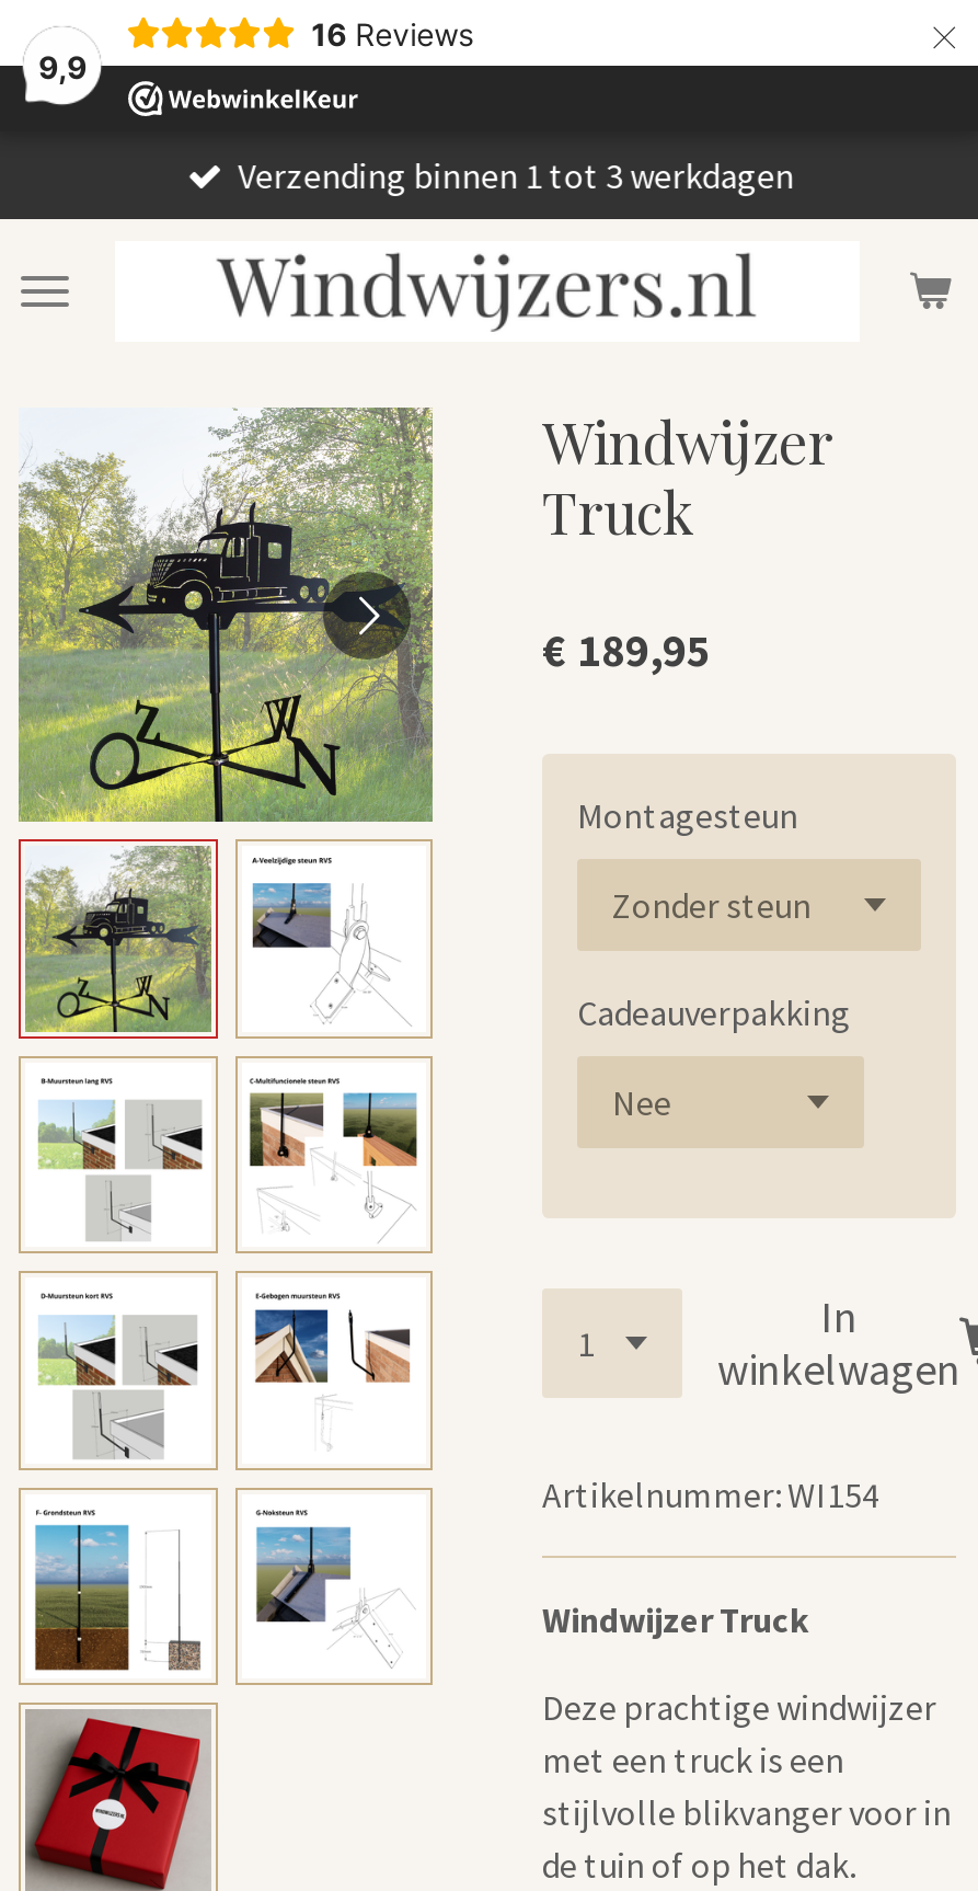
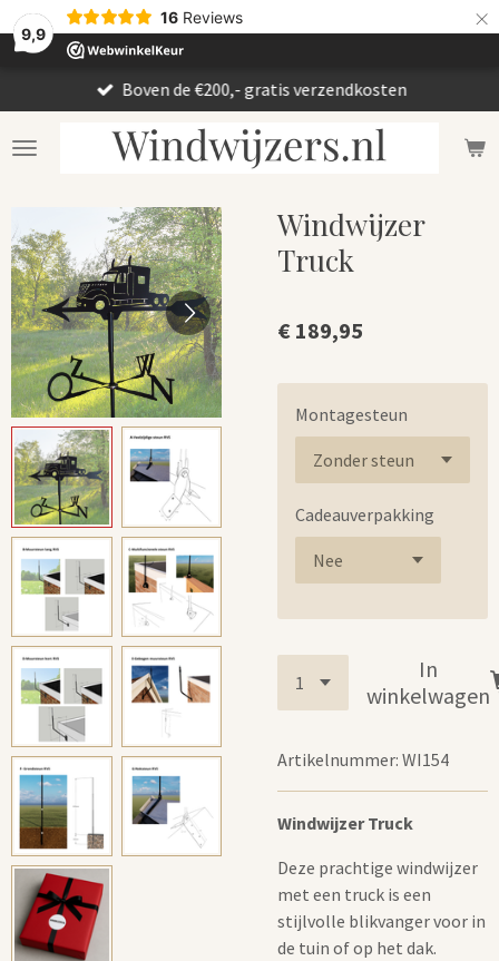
- Verzending binnen 1 tot 3 werkdagen
+ Boven de €200,- gratis verzendkosten
